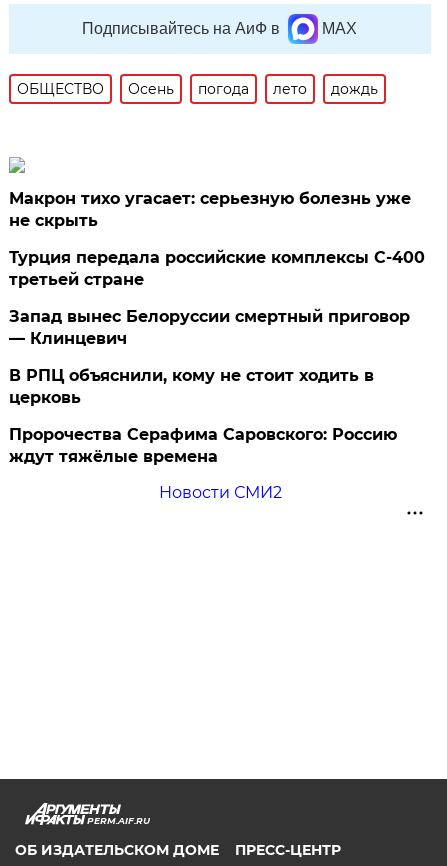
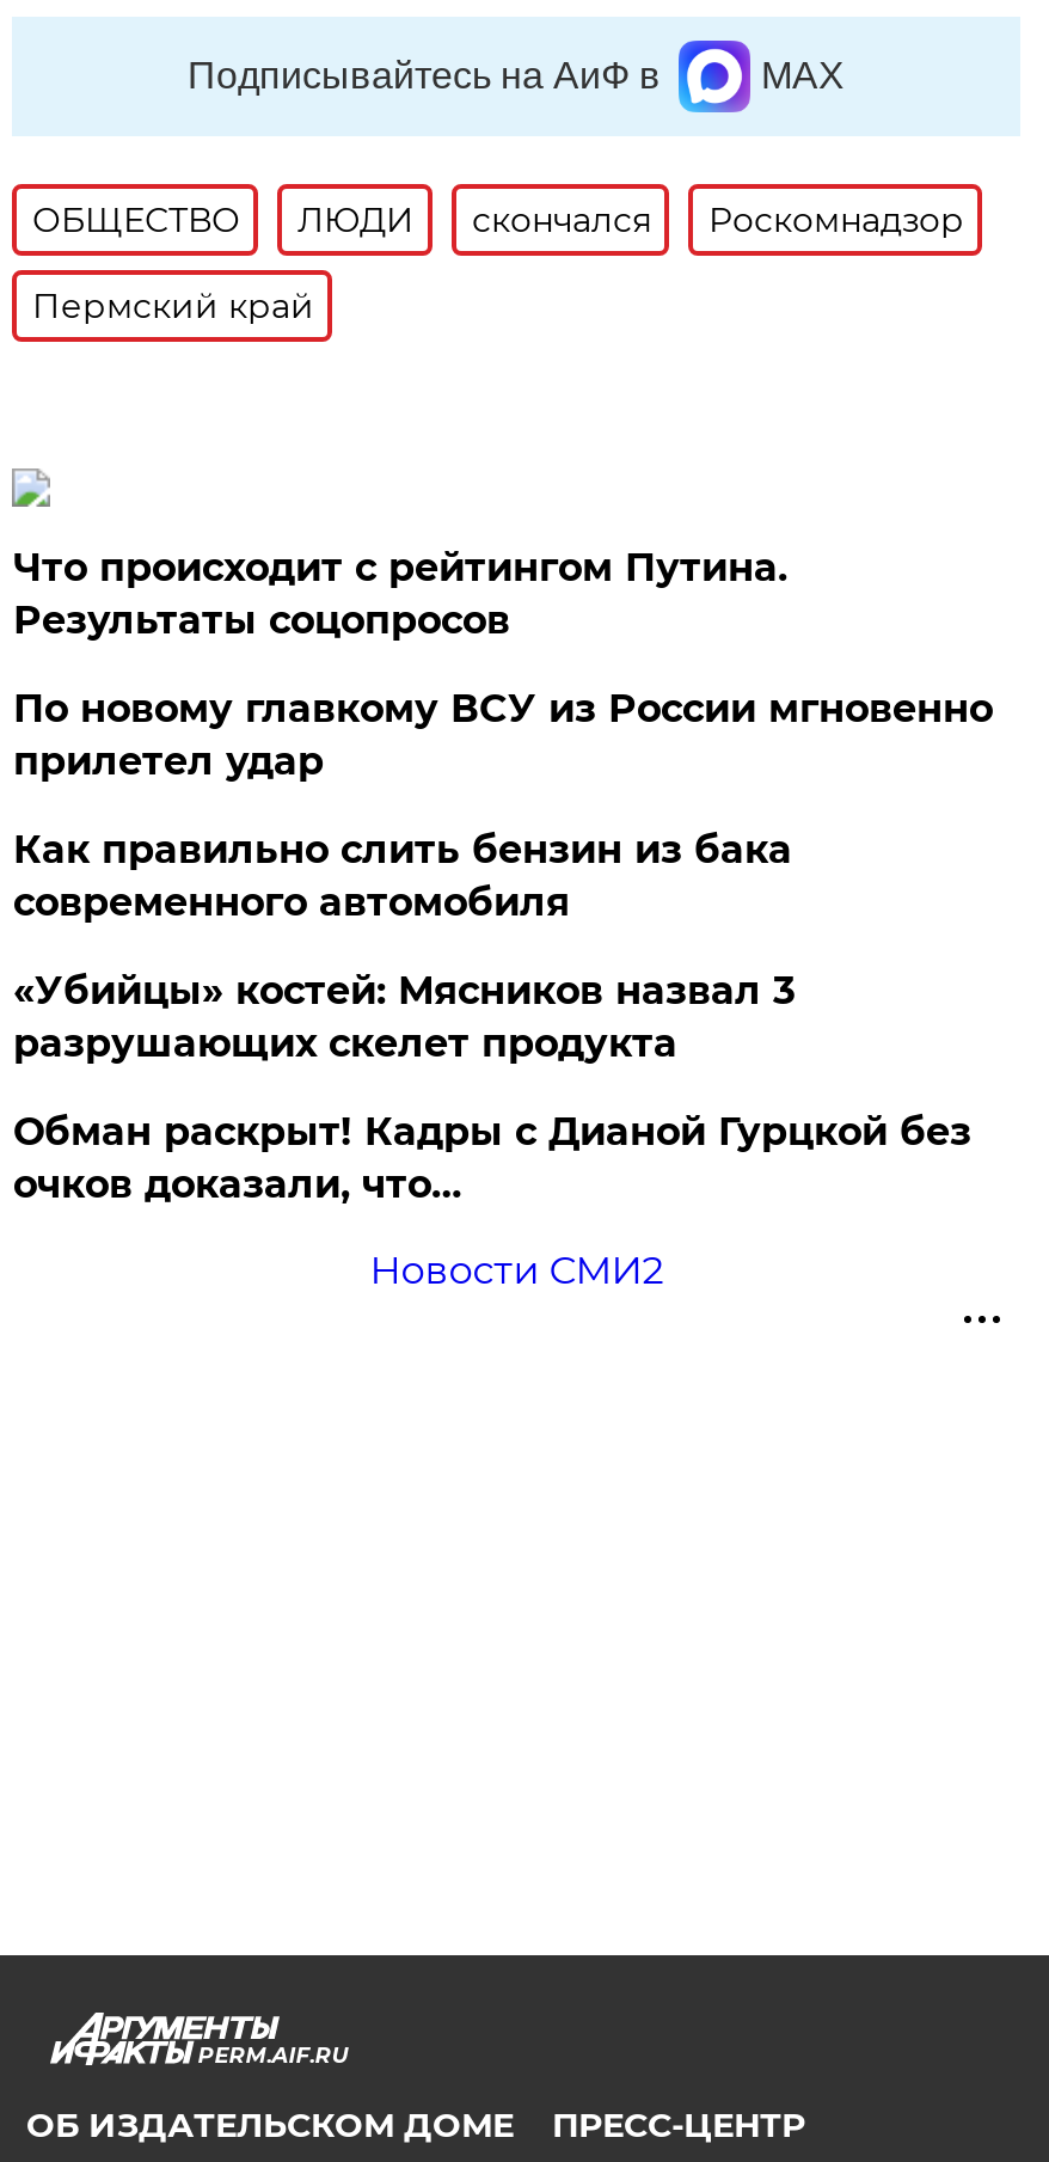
- Осень
- погода
- лето
- дождь
+ ЛЮДИ
+ скончался
+ Роскомнадзор
+ Пермский край

- Макрон тихо угасает: серьезную болезнь уже
- не скрыть
- Турция передала российские комплексы С-400
- третьей стране
- Запад вынес Белоруссии смертный приговор
- — Клинцевич
- В РПЦ объяснили, кому не стоит ходить в
- церковь
- Пророчества Серафима Саровского: Россию
- ждут тяжёлые времена
+ Что происходит с рейтингом Путина.
+ Результаты соцопросов
+ По новому главкому ВСУ из России мгновенно
+ прилетел удар
+ Как правильно слить бензин из бака
+ современного автомобиля
+ «Убийцы» костей: Мясников назвал 3
+ разрушающих скелет продукта
+ Обман раскрыт! Кадры с Дианой Гурцкой без
+ очков доказали, что…
